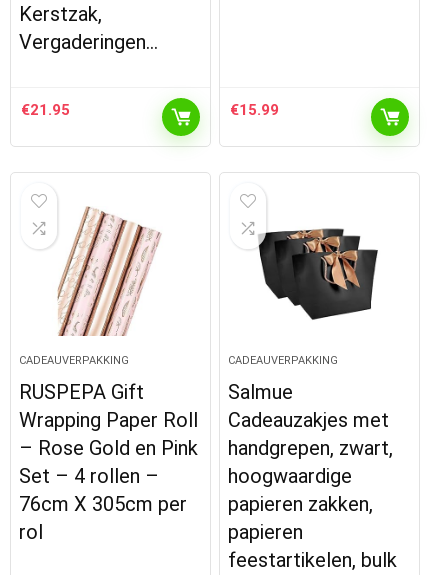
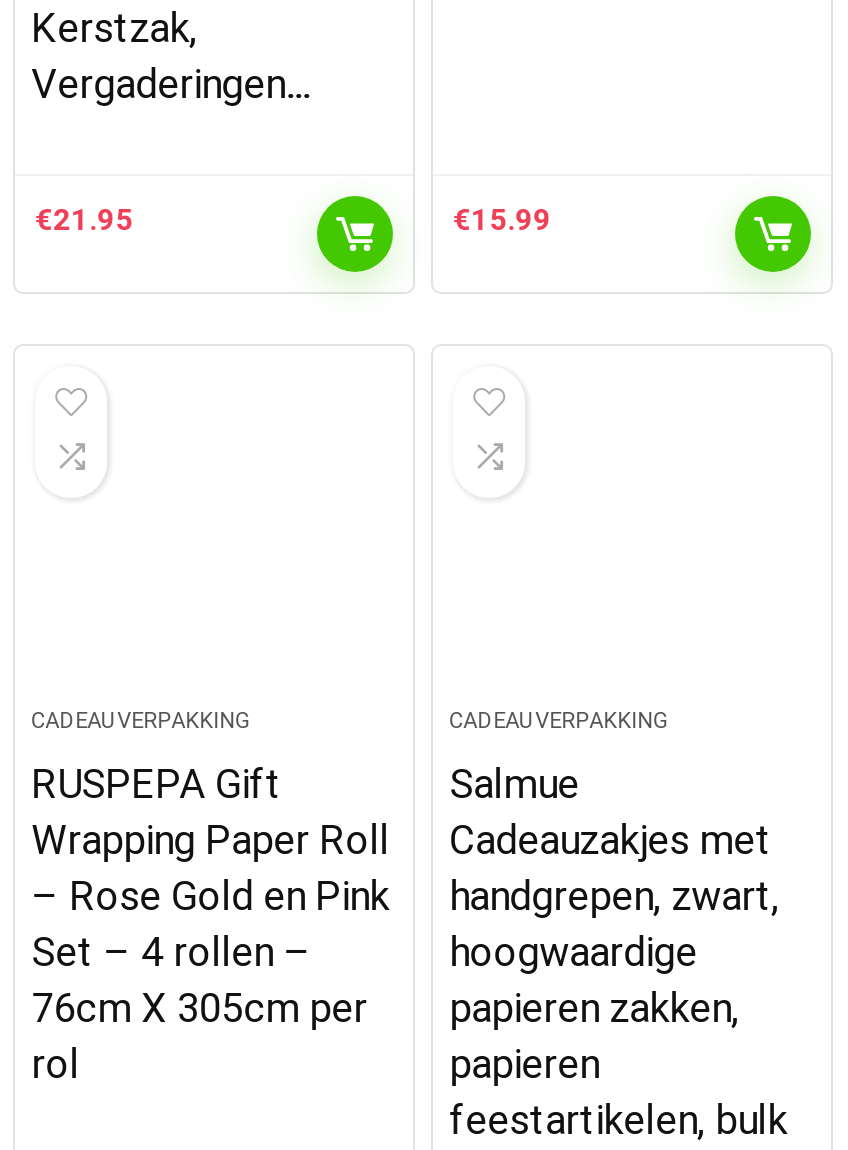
- [image]

- [image]
